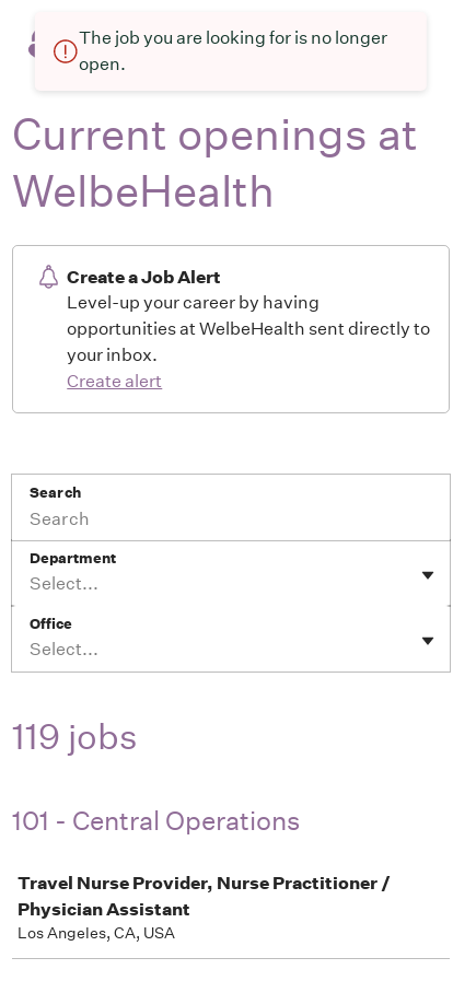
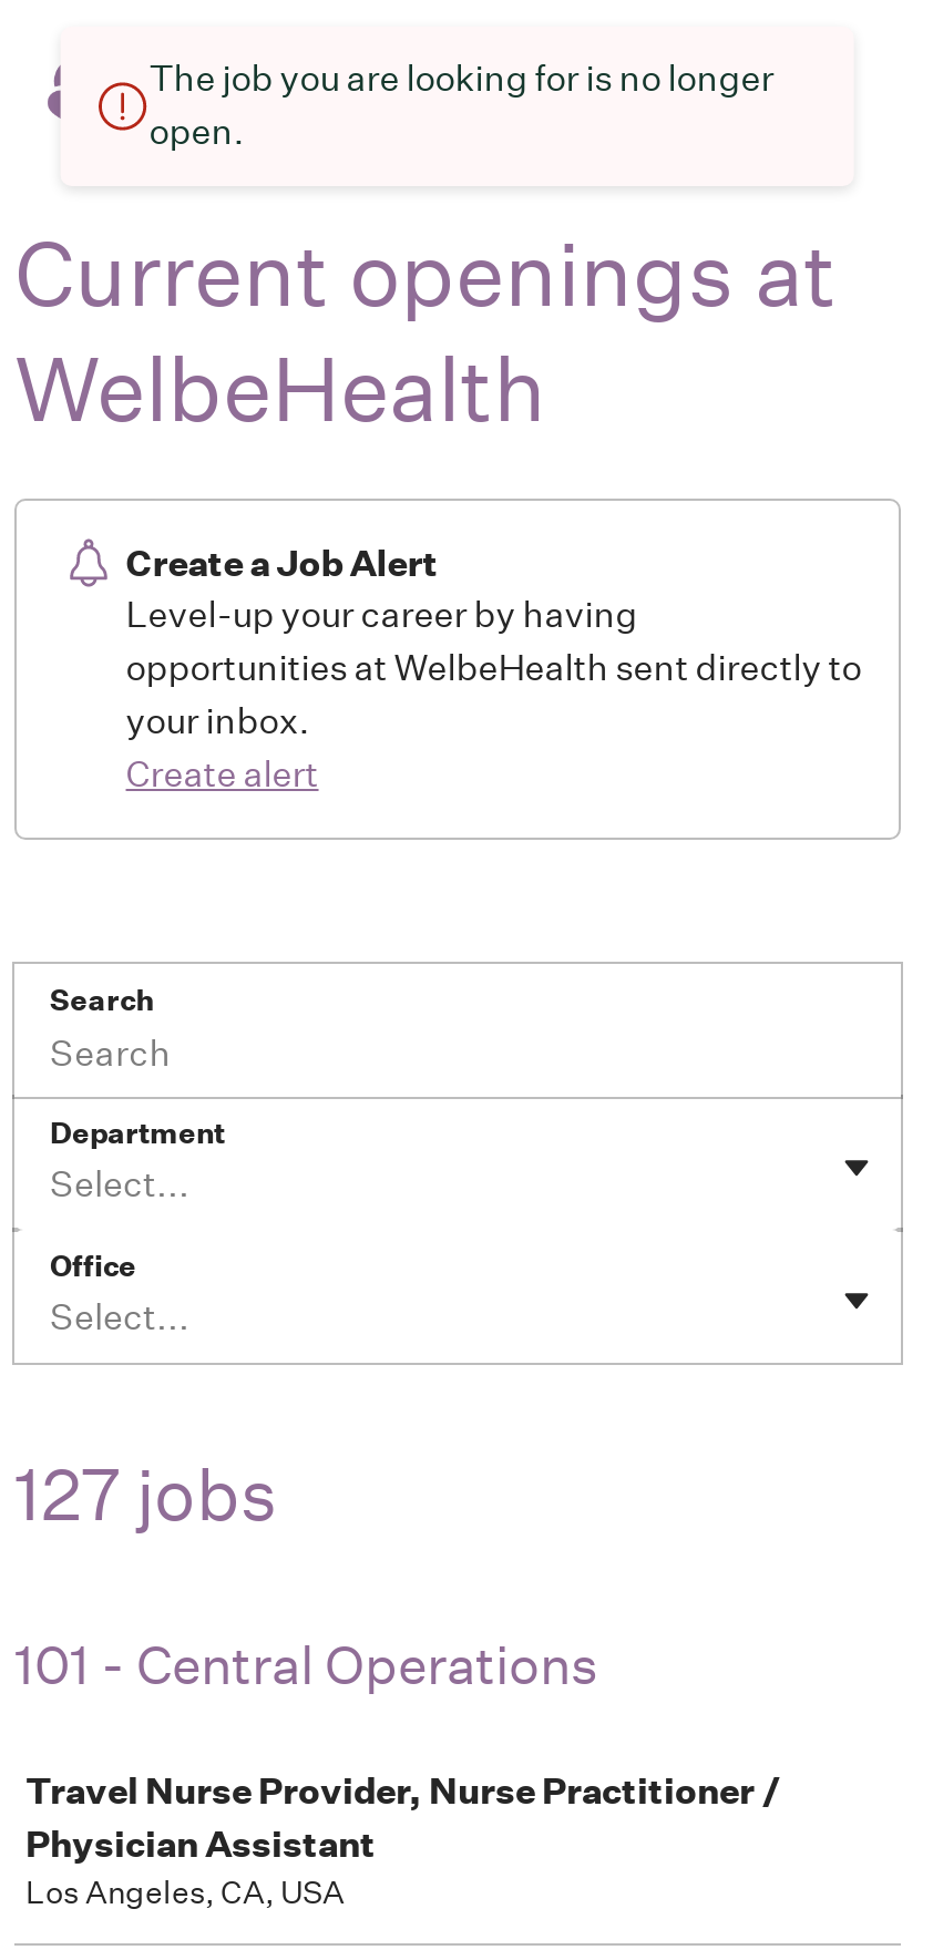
- 119 jobs
+ 127 jobs
